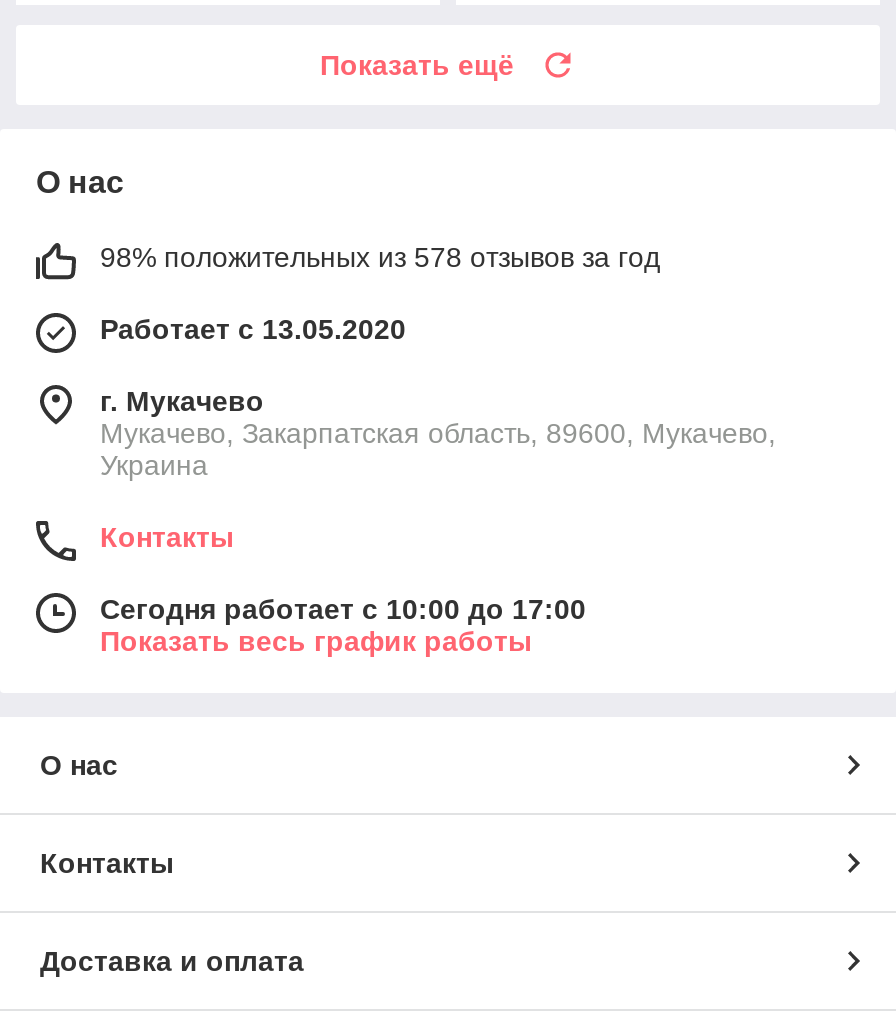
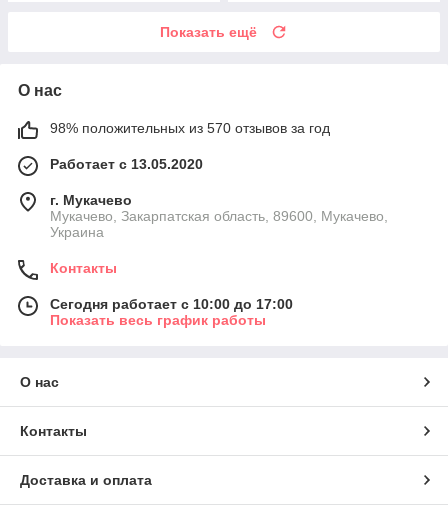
- 98% положительных из 578 отзывов за год
+ 98% положительных из 570 отзывов за год
